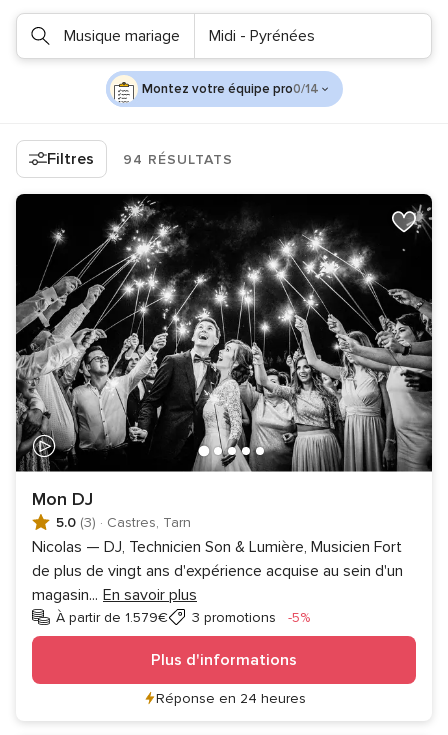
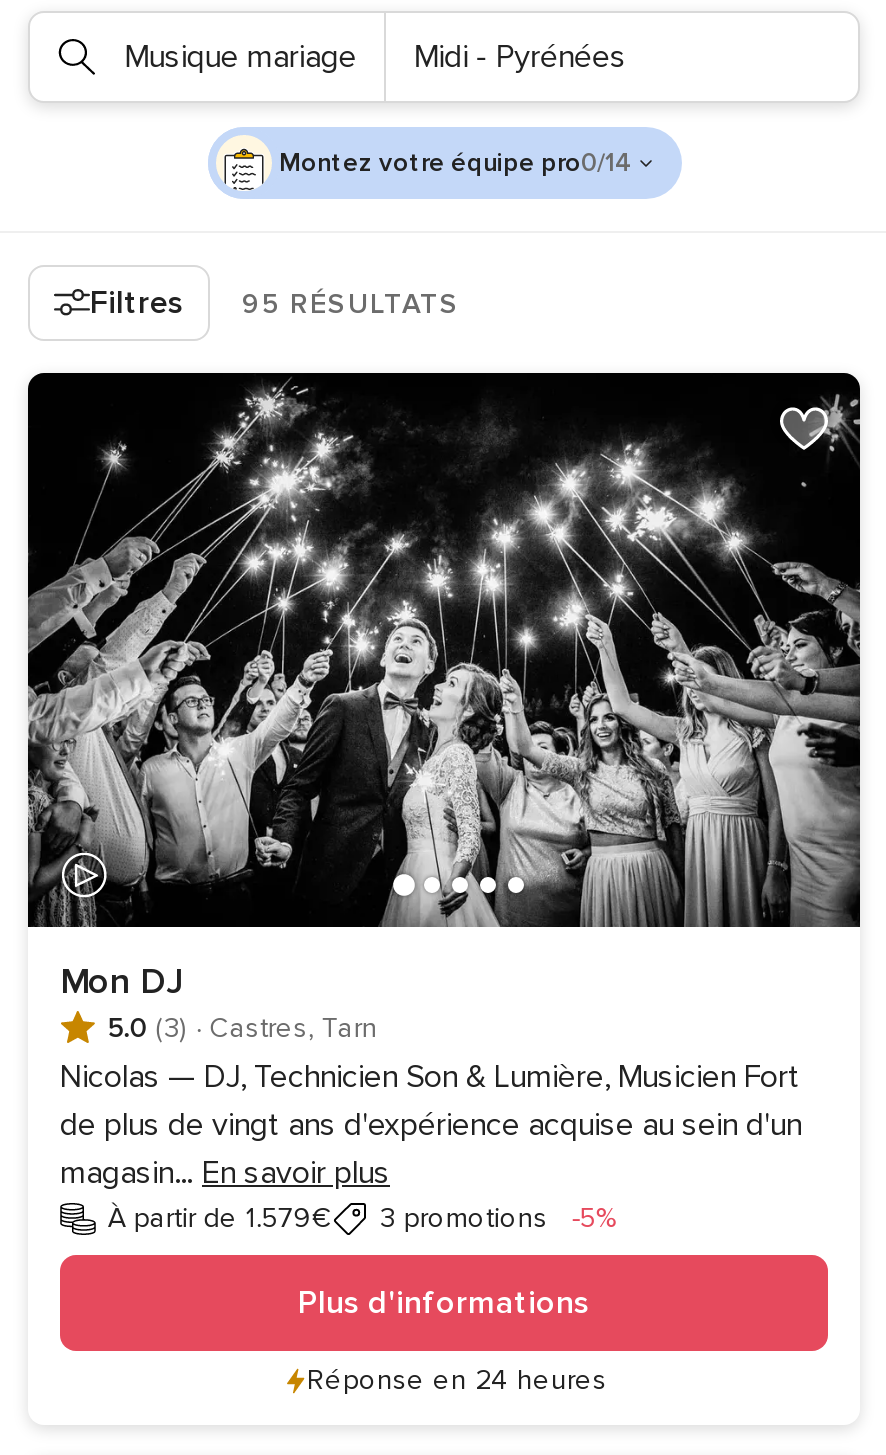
- Filtres 94 RÉSULTATS
+ Filtres 95 RÉSULTATS
